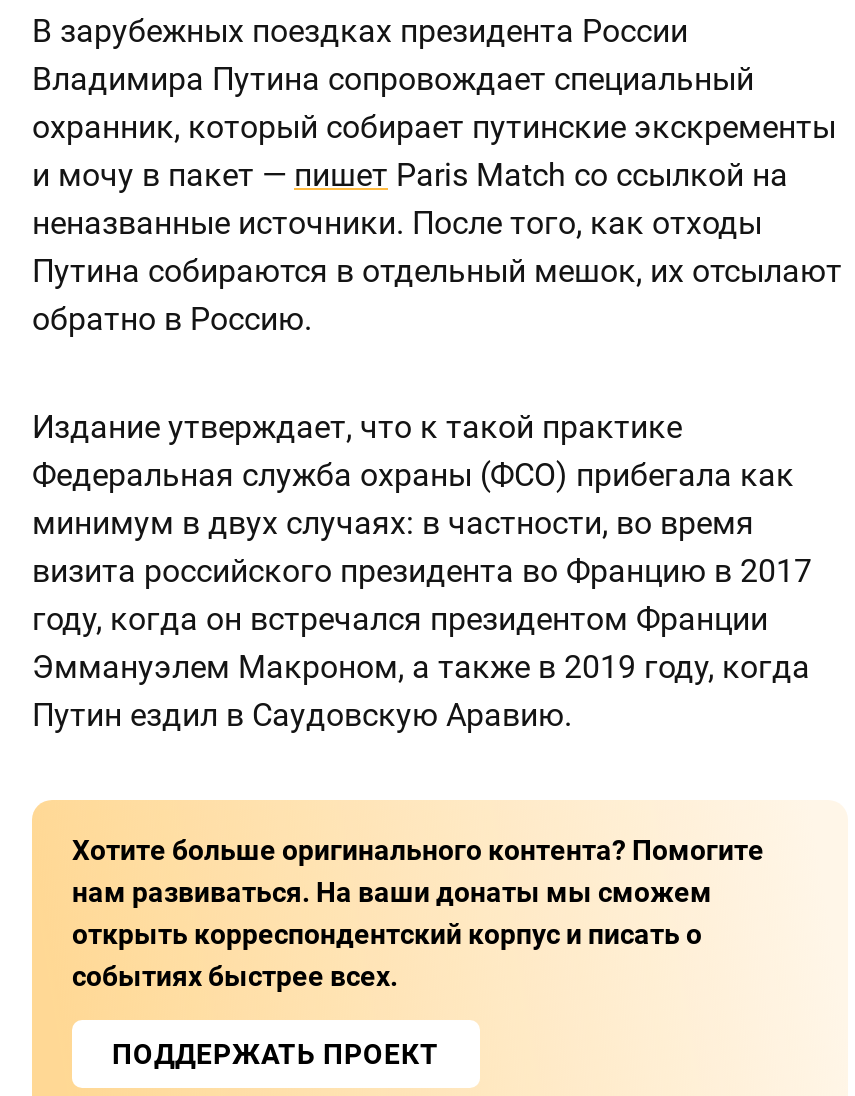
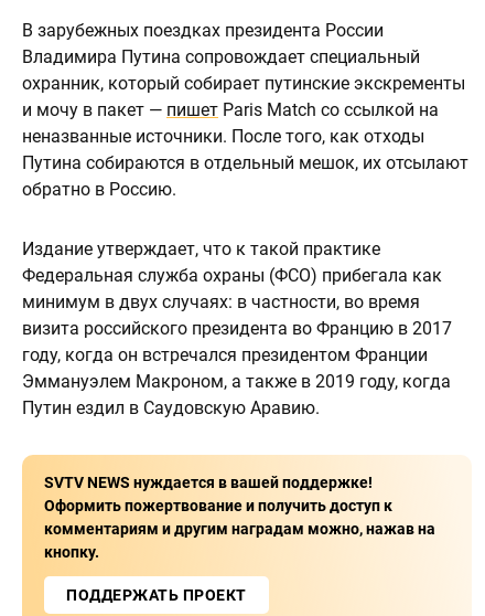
- Хотите больше оригинального контента? Помогите
- нам развиваться. На ваши донаты мы сможем
- открыть корреспондентский корпус и писать о
- событиях быстрее всех.
+ SVTV NEWS нуждается в вашей поддержке!
+ Оформить пожертвование и получить доступ к
+ комментариям и другим наградам можно, нажав на
+ кнопку.
